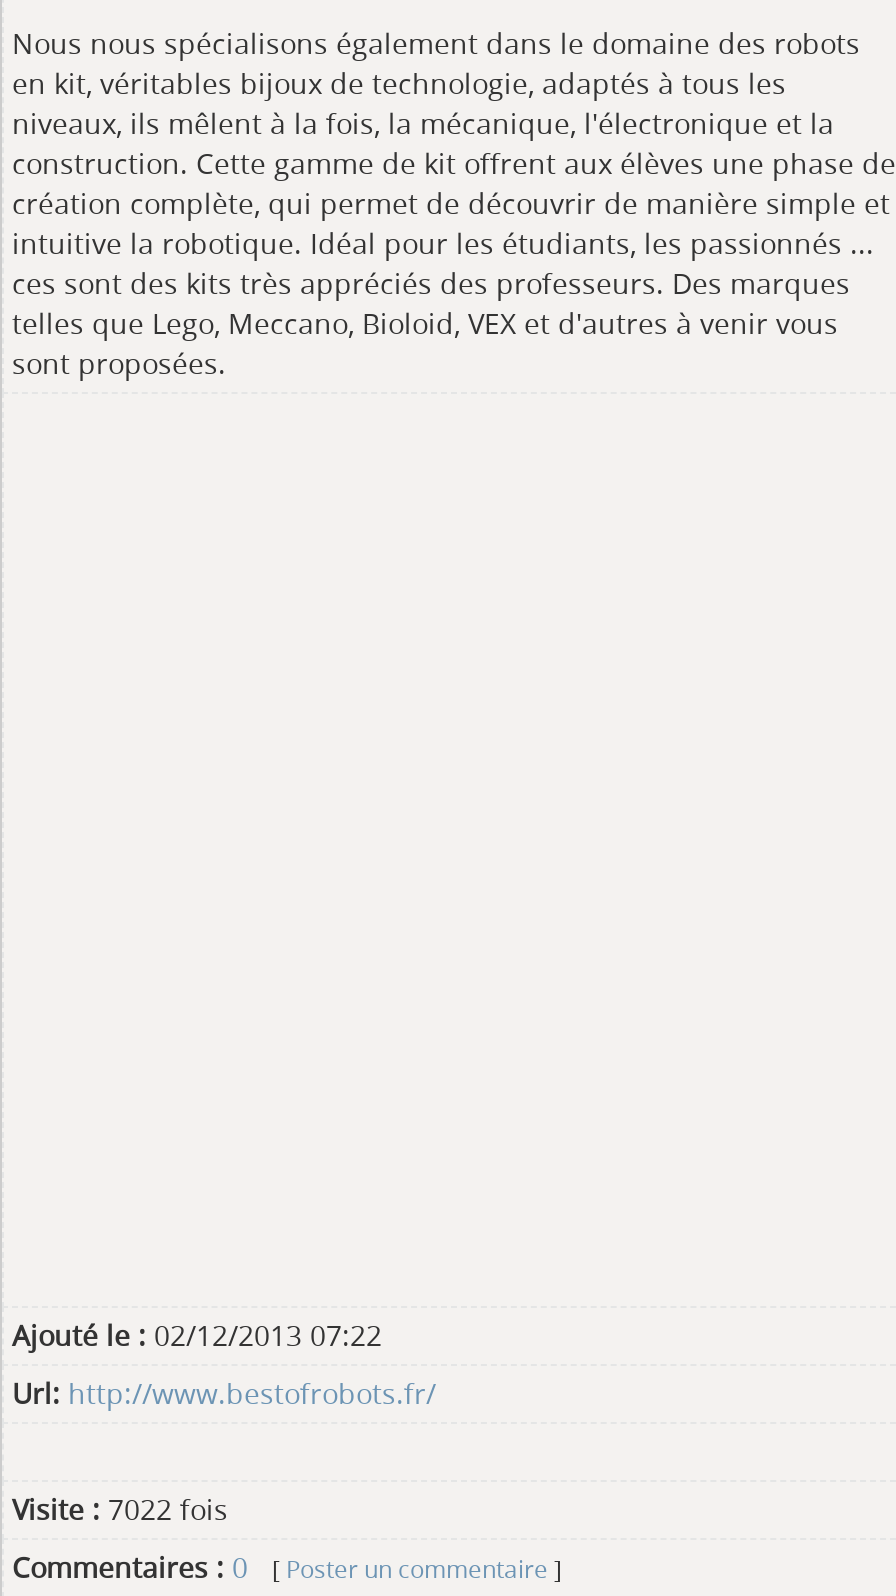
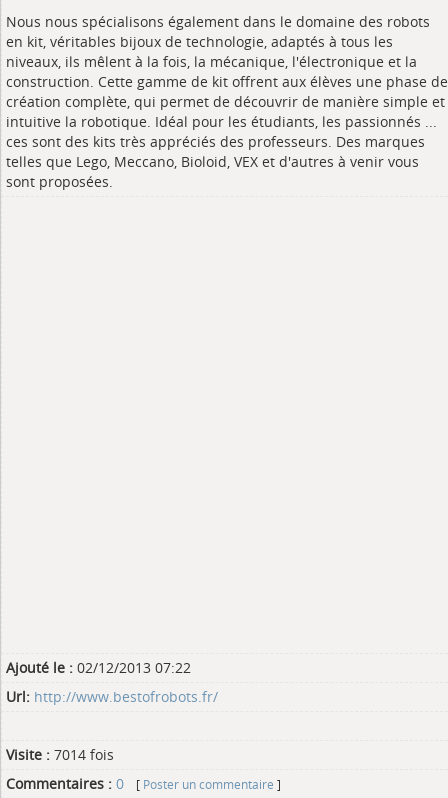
- Visite : 7022 fois
+ Visite : 7014 fois
